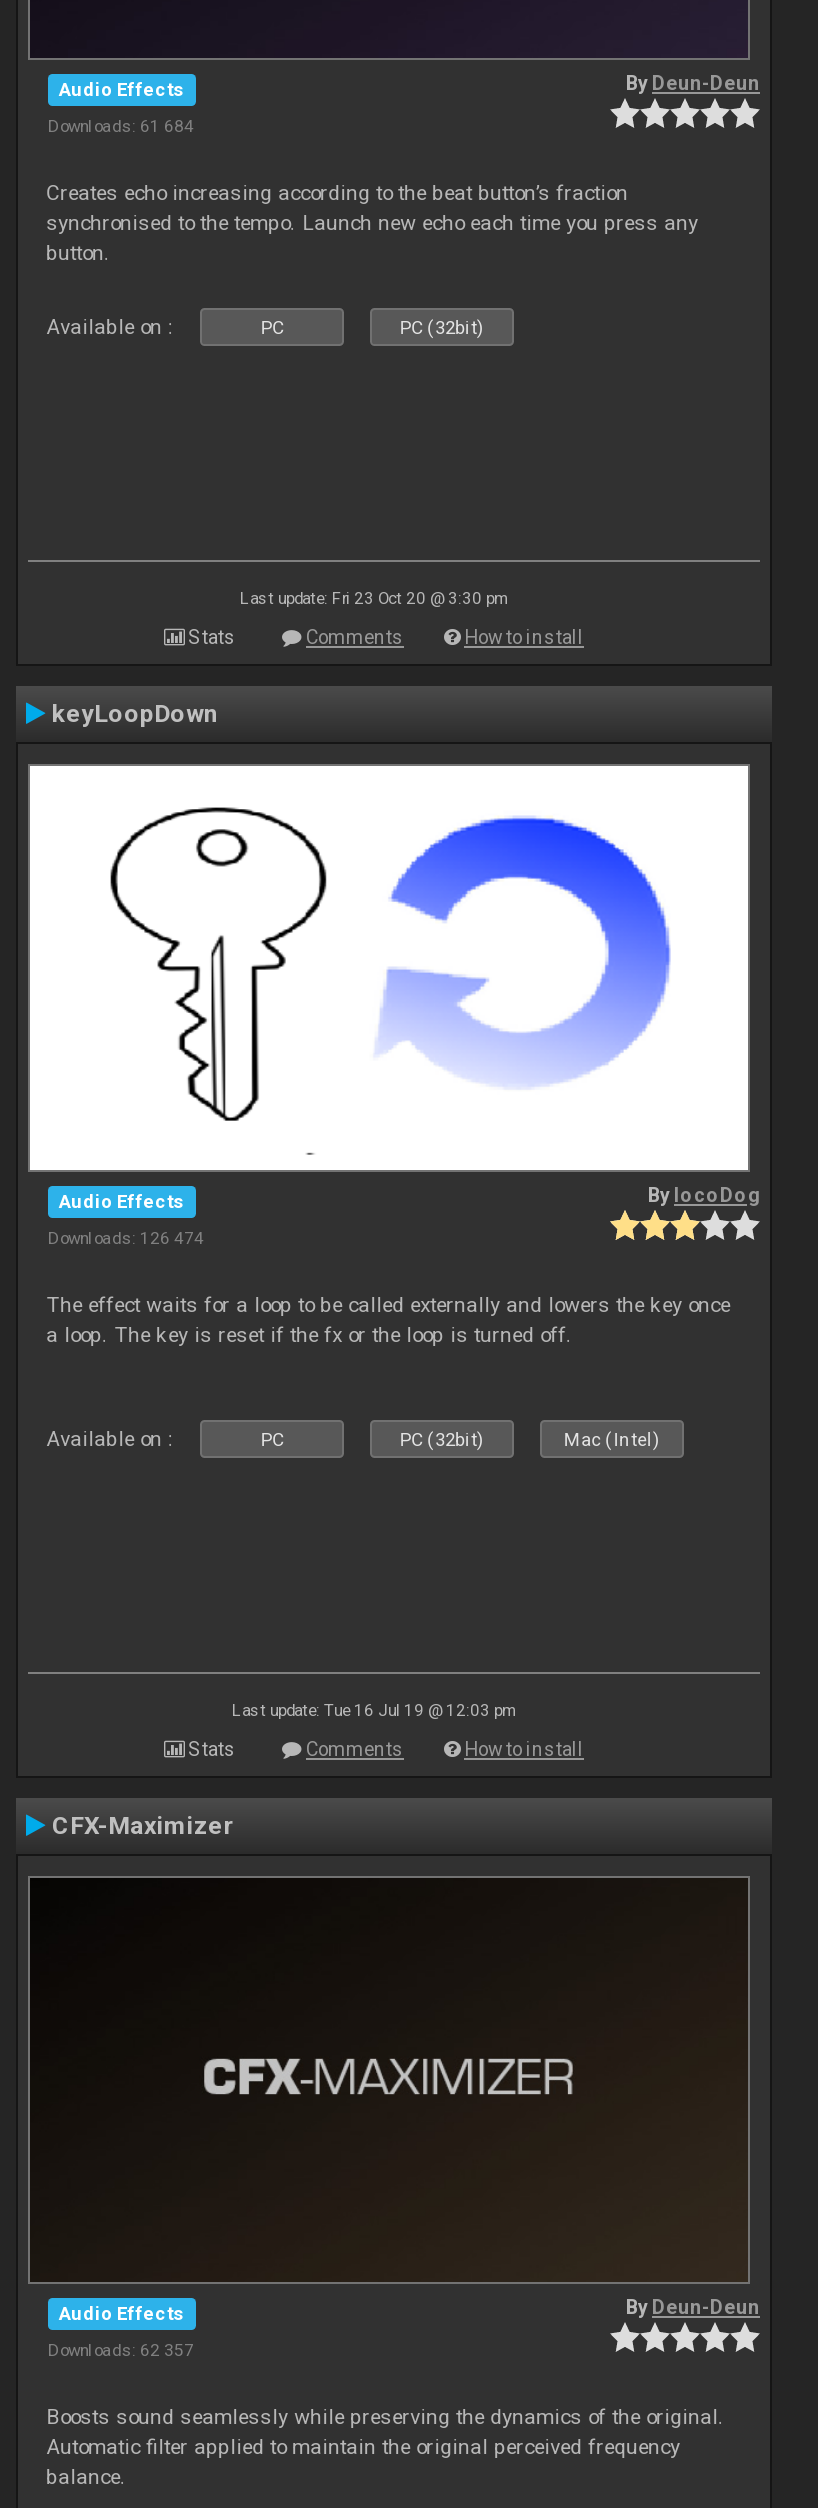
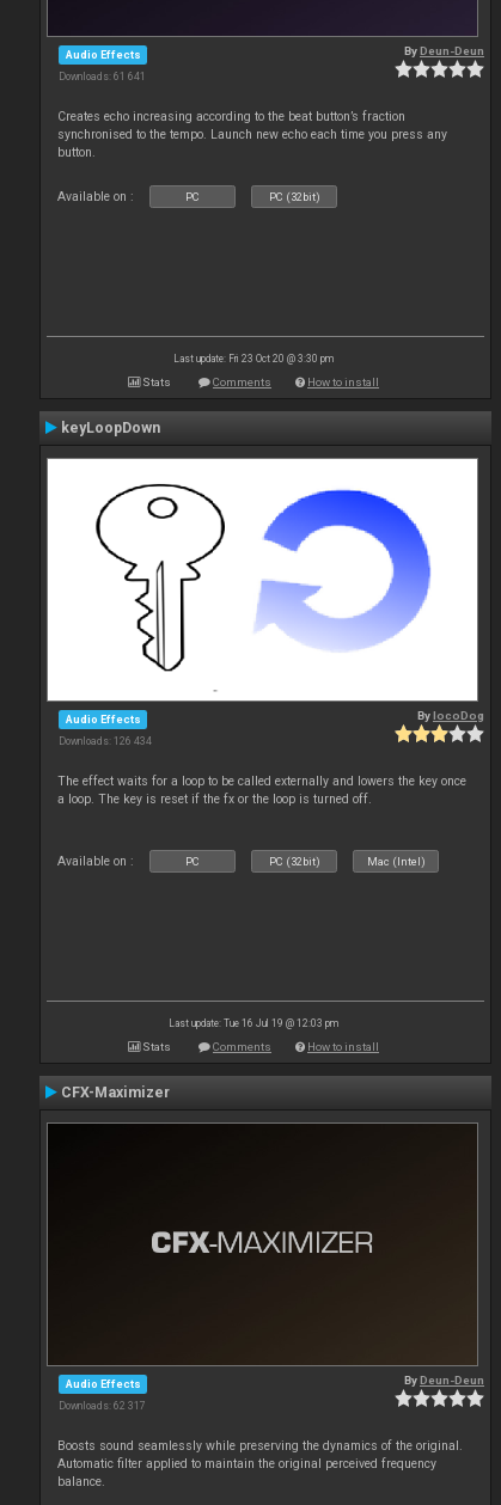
- Downloads: 61 684
+ Downloads: 61 641

- Downloads: 126 474
+ Downloads: 126 434

- Downloads: 62 357
+ Downloads: 62 317
